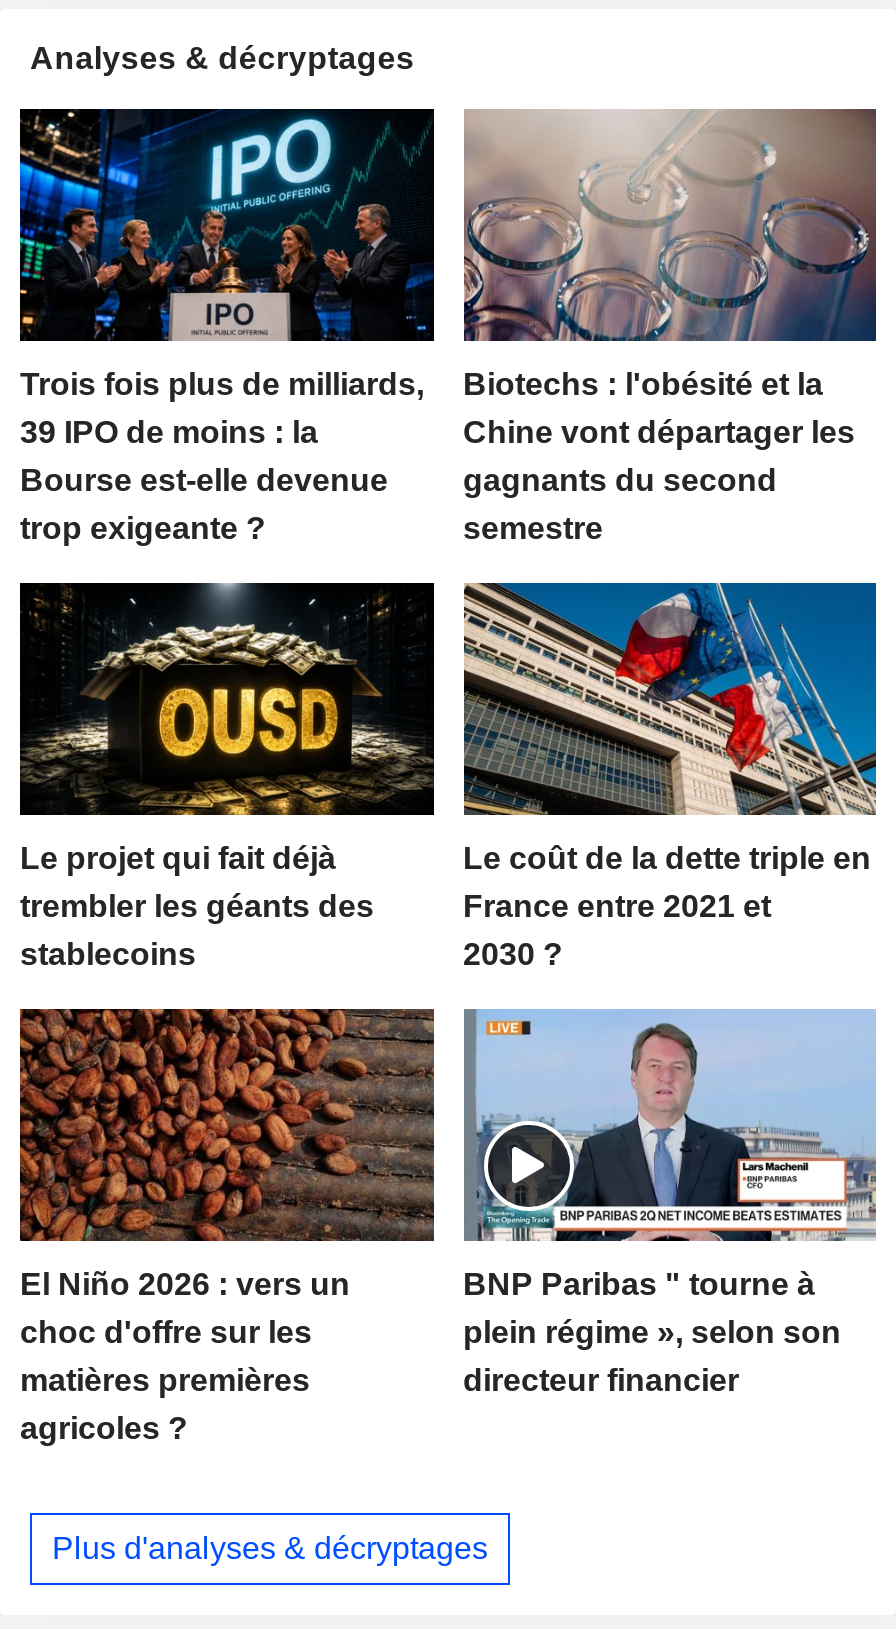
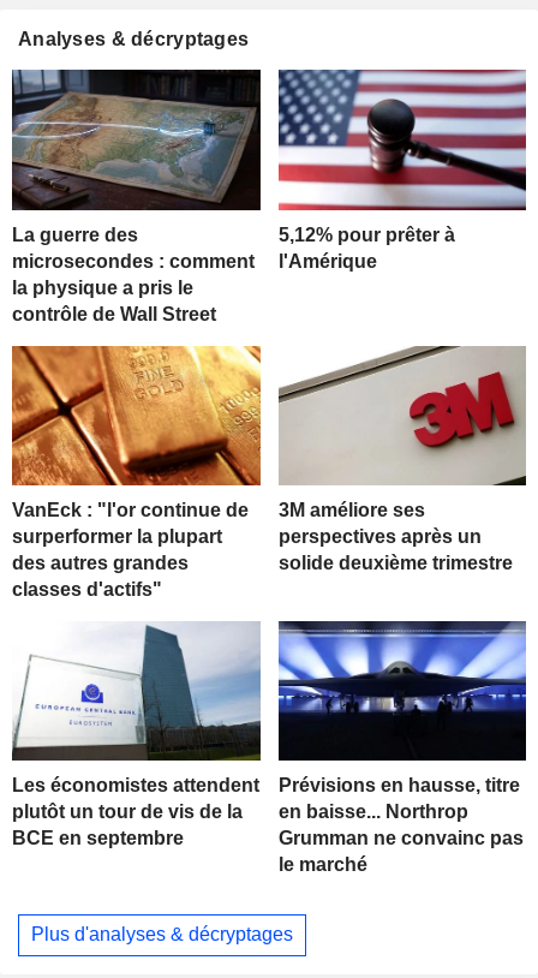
- [image]
- Trois fois plus de milliards,
- 39 IPO de moins : la
- Bourse est-elle devenue
- trop exigeante ?
+ [image]
+ La guerre des
+ microsecondes : comment
+ la physique a pris le
+ contrôle de Wall Street

- [image]
- Biotechs : l'obésité et la
- Chine vont départager les
- gagnants du second
- semestre
+ [image]
+ 5,12% pour prêter à
+ l'Amérique

- [image]
- Le projet qui fait déjà
- trembler les géants des
- stablecoins
+ [image]
+ VanEck : "l'or continue de
+ surperformer la plupart
+ des autres grandes
+ classes d'actifs"

- [image]
- Le coût de la dette triple en
- France entre 2021 et
- 2030 ?
+ [image]
+ 3M améliore ses
+ perspectives après un
+ solide deuxième trimestre

- [image]
- El Niño 2026 : vers un
- choc d'offre sur les
- matières premières
- agricoles ?
+ [image]
+ Les économistes attendent
+ plutôt un tour de vis de la
+ BCE en septembre

- [image]
- BNP Paribas " tourne à
- plein régime », selon son
- directeur financier
+ [image]
+ Prévisions en hausse, titre
+ en baisse... Northrop
+ Grumman ne convainc pas
+ le marché
